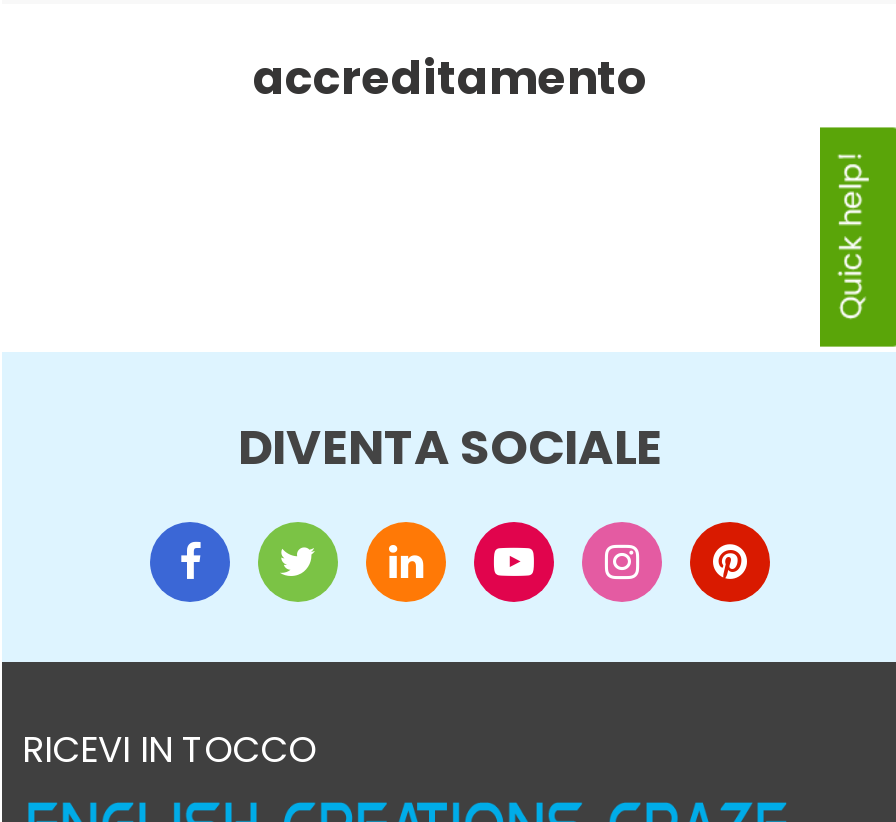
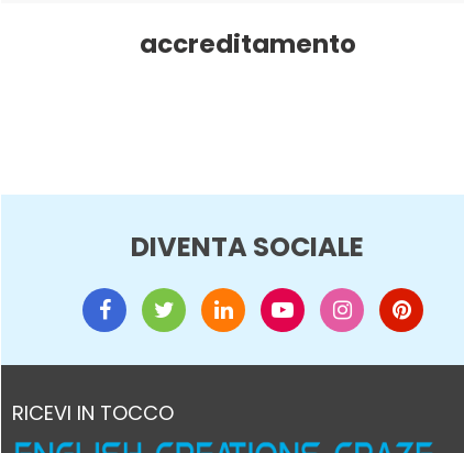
- [image]
